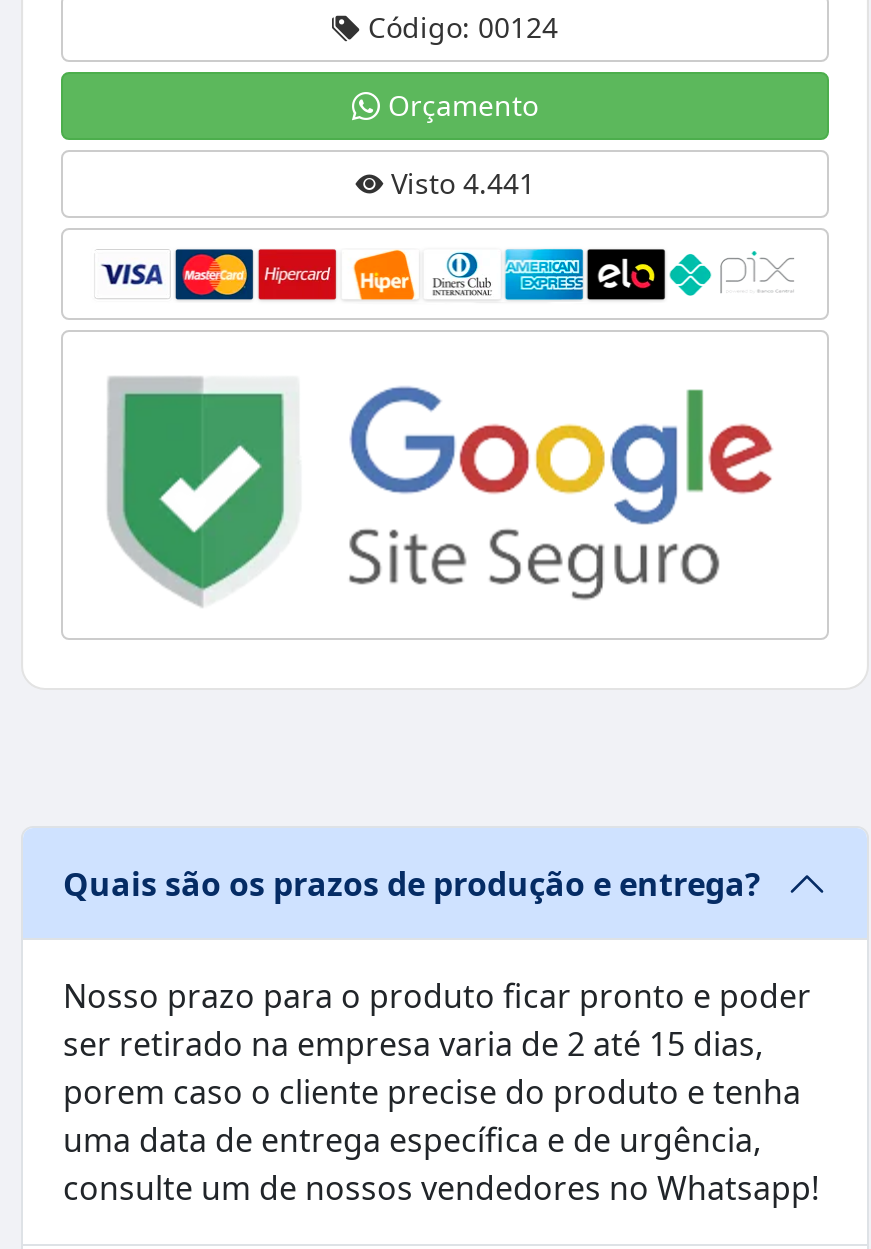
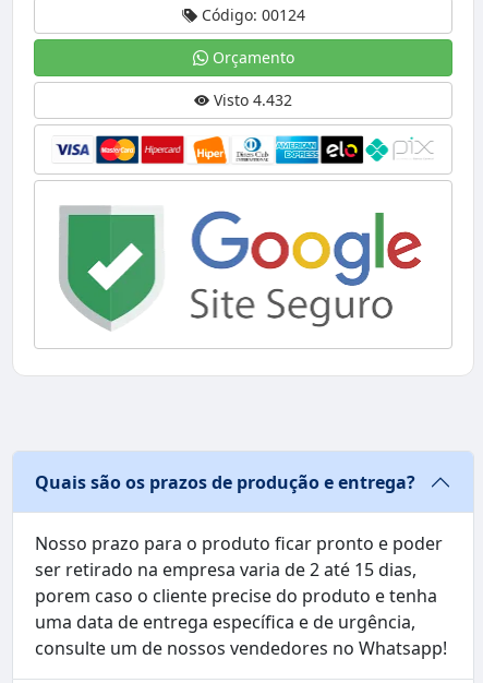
- Visto 4.441
+ Visto 4.432
